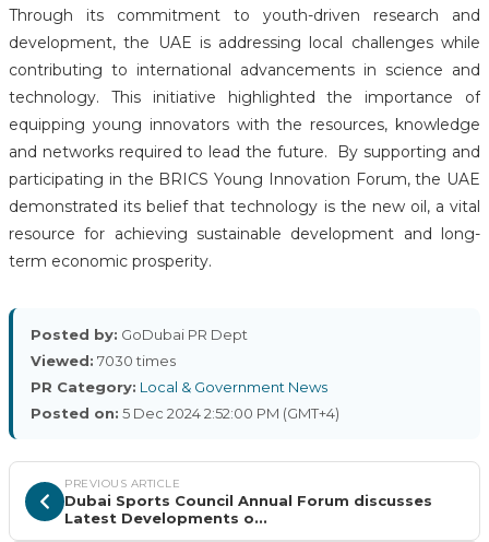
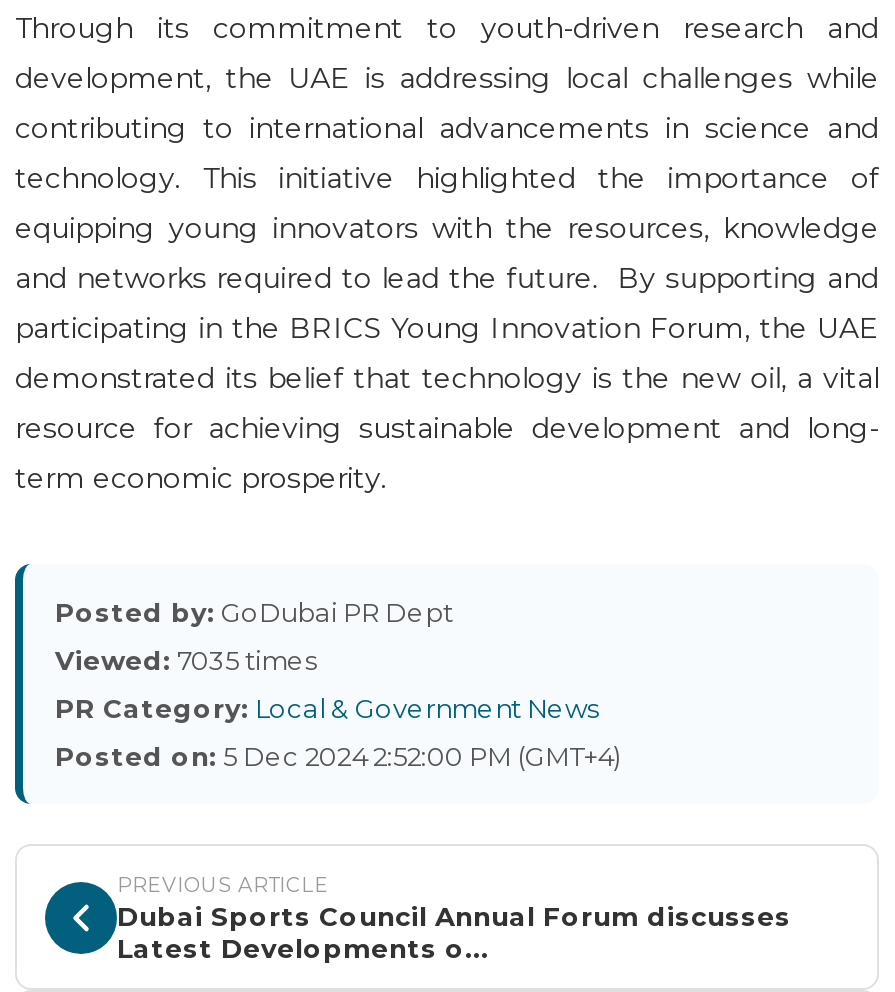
- Viewed: 7030 times
+ Viewed: 7035 times
